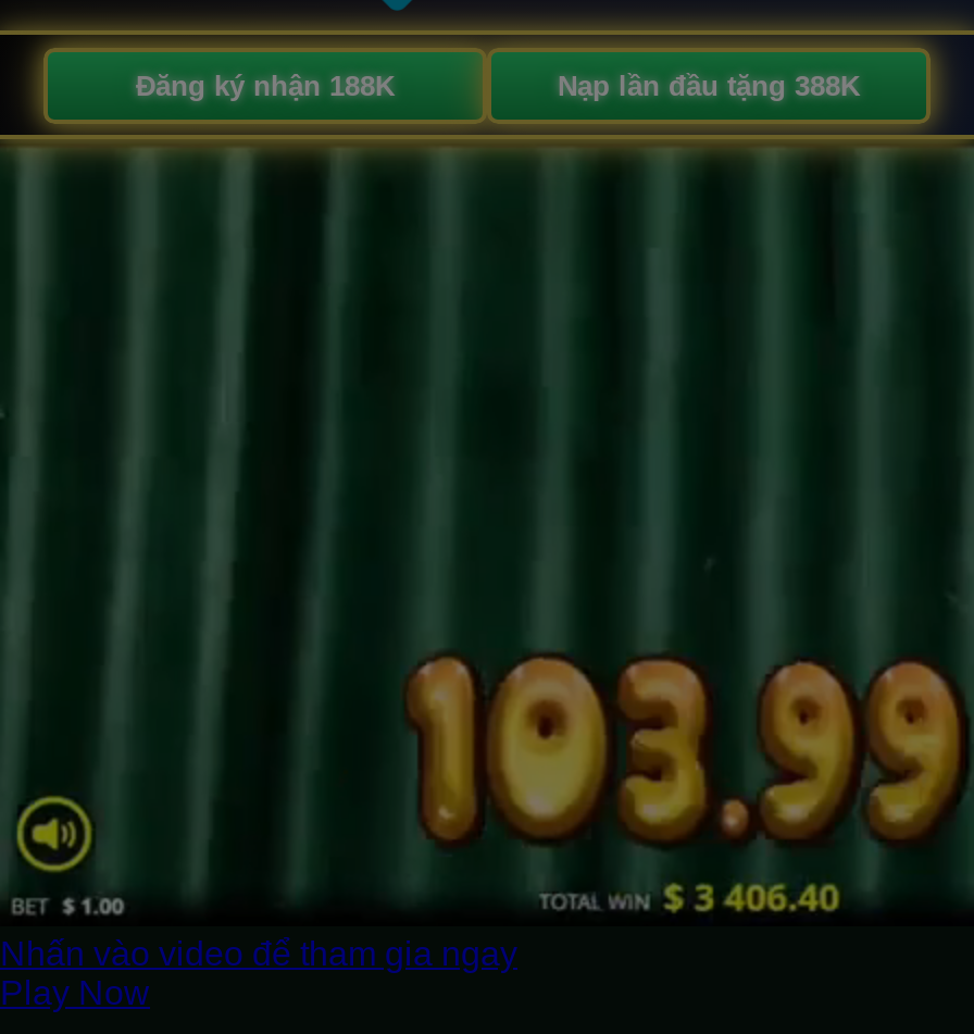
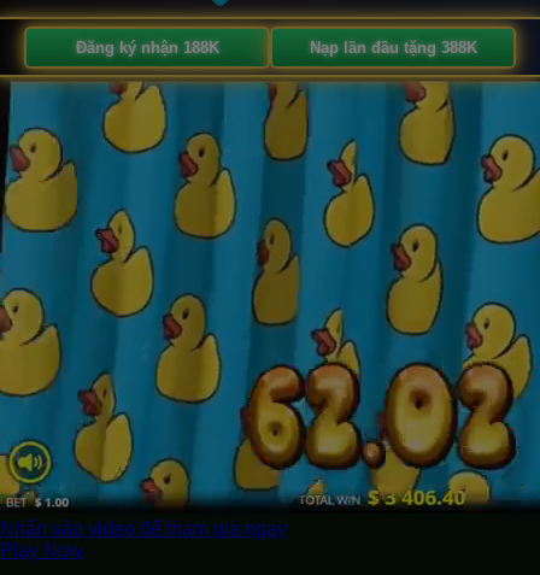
- [image]
+ [image]
